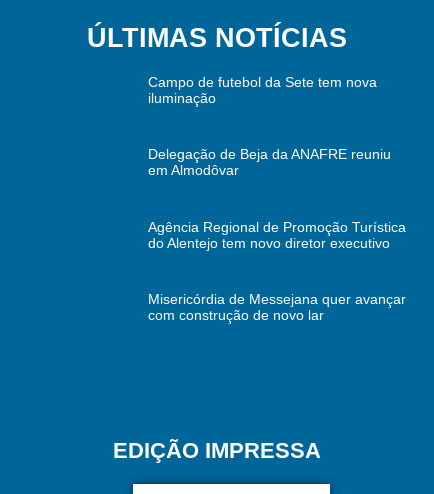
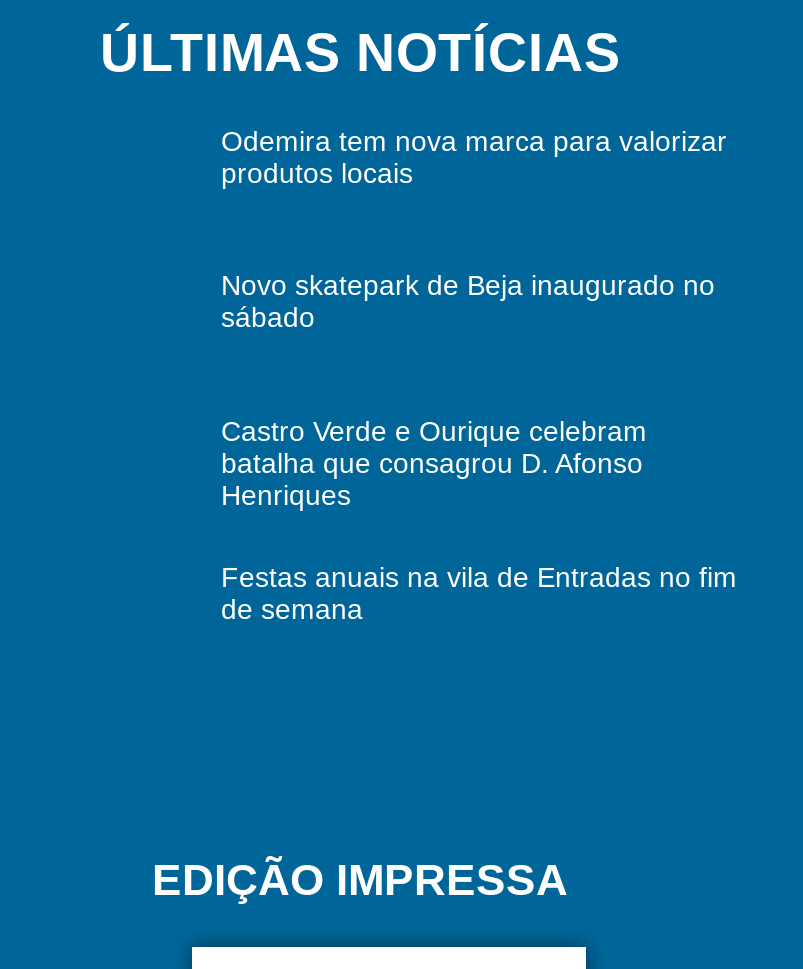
- Campo de futebol da Sete tem nova
- iluminação
+ Odemira tem nova marca para valorizar
+ produtos locais

- Delegação de Beja da ANAFRE reuniu
- em Almodôvar
+ Novo skatepark de Beja inaugurado no
+ sábado

- Agência Regional de Promoção Turística
- do Alentejo tem novo diretor executivo
+ Castro Verde e Ourique celebram
+ batalha que consagrou D. Afonso
+ Henriques

- Misericórdia de Messejana quer avançar
- com construção de novo lar
+ Festas anuais na vila de Entradas no fim
+ de semana
